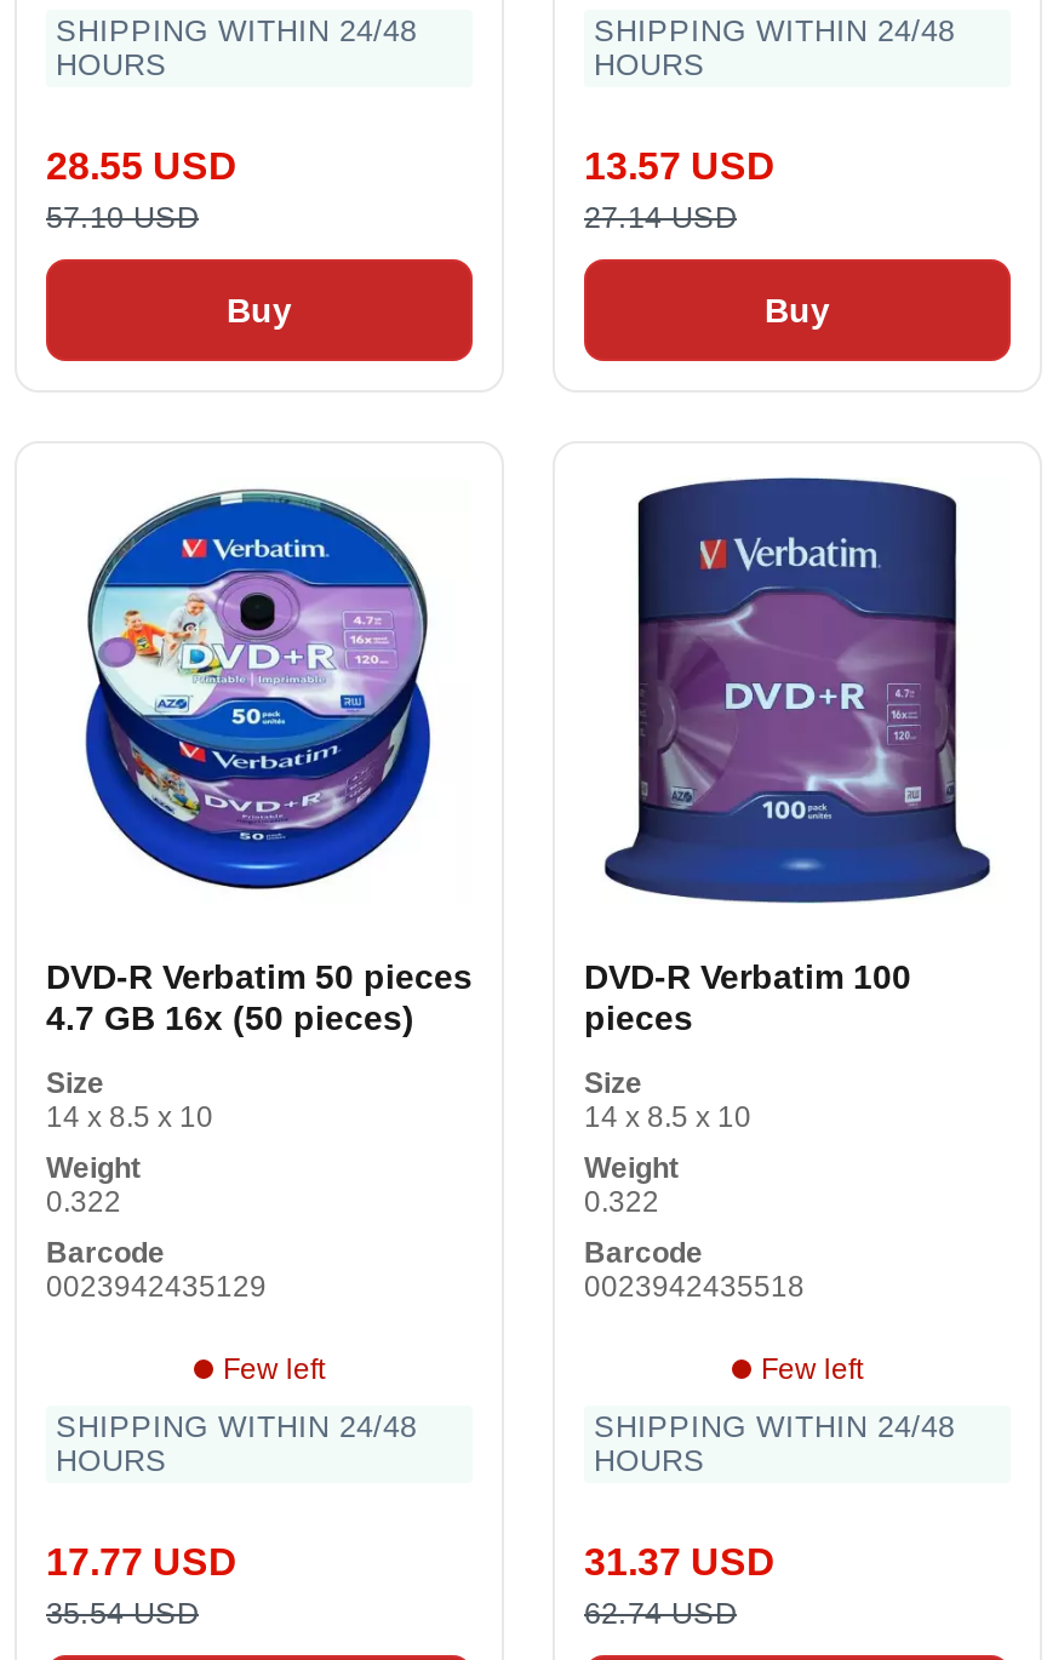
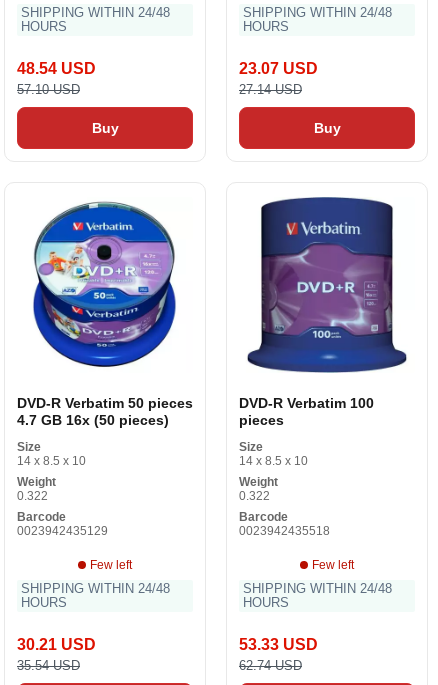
- 28.55 USD
+ 48.54 USD

- 13.57 USD
+ 23.07 USD

- 17.77 USD
+ 30.21 USD

- 31.37 USD
+ 53.33 USD
